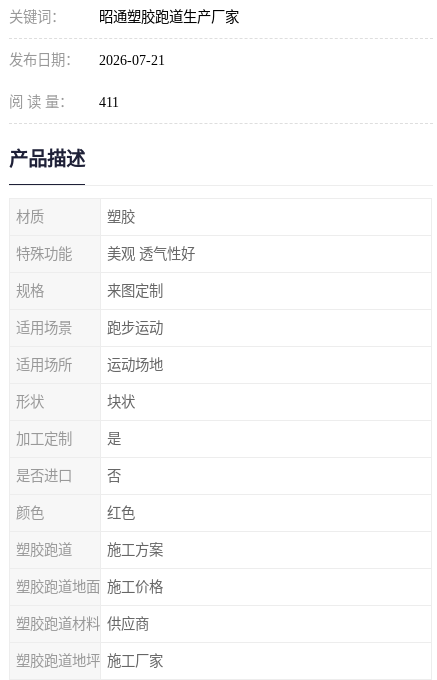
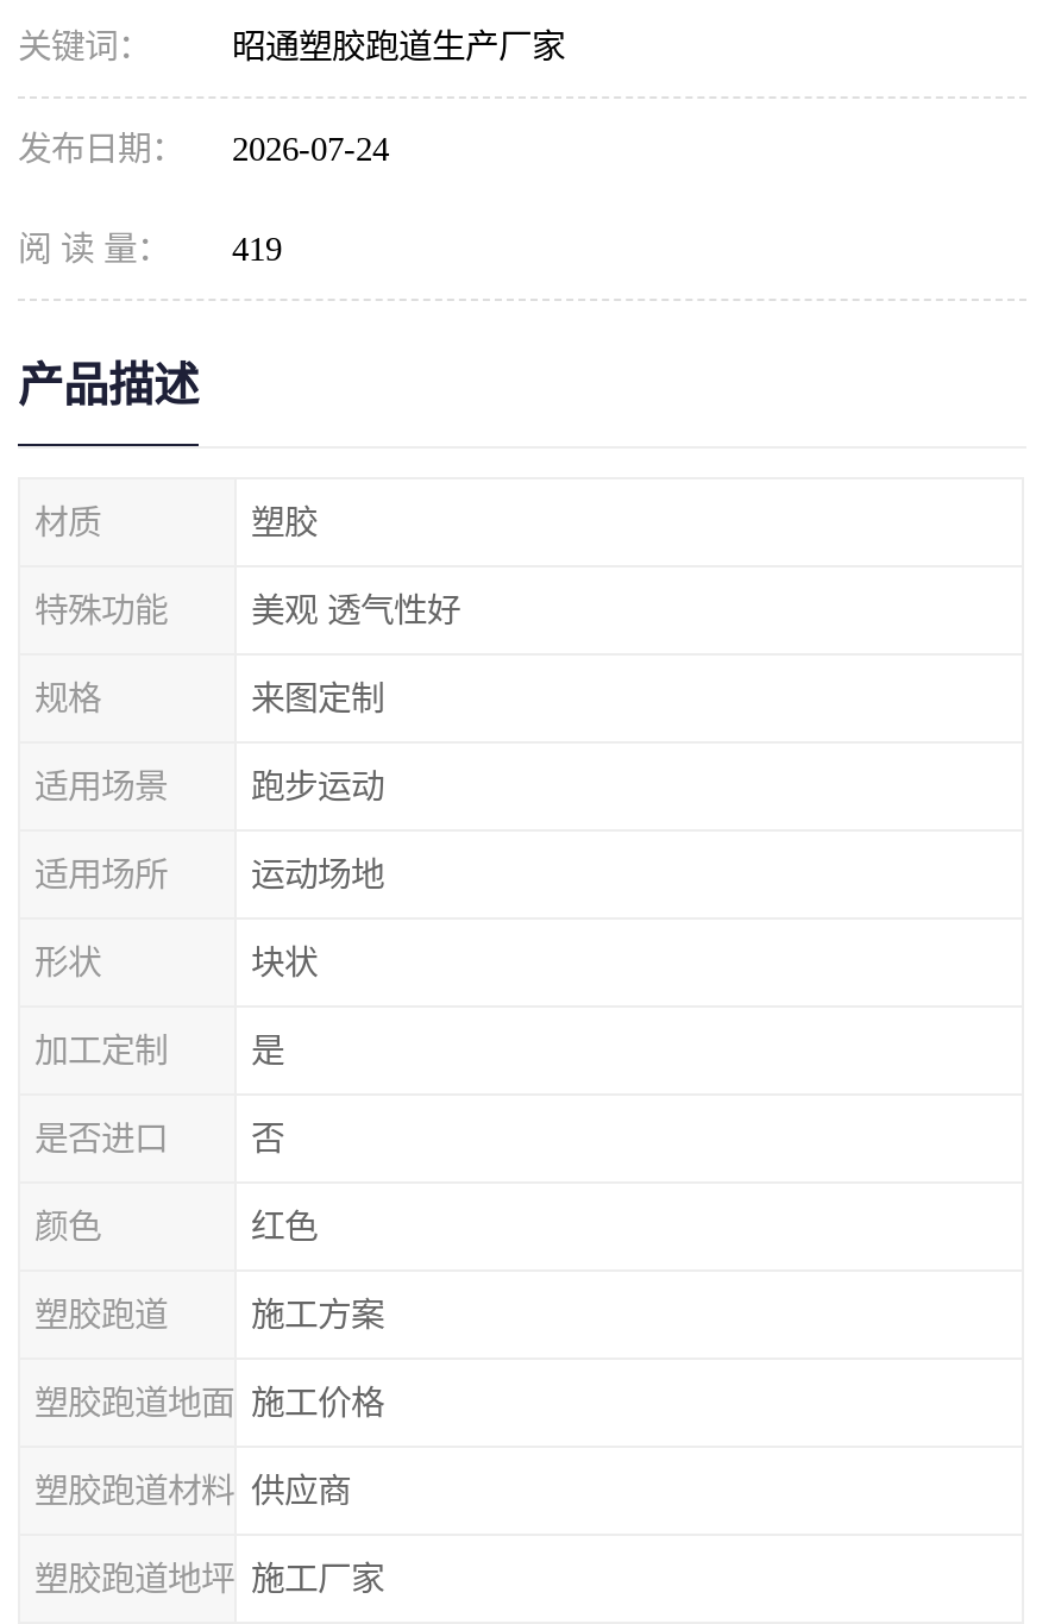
- 发布日期： 2026-07-21
+ 发布日期： 2026-07-24

- 阅 读 量： 411
+ 阅 读 量： 419
